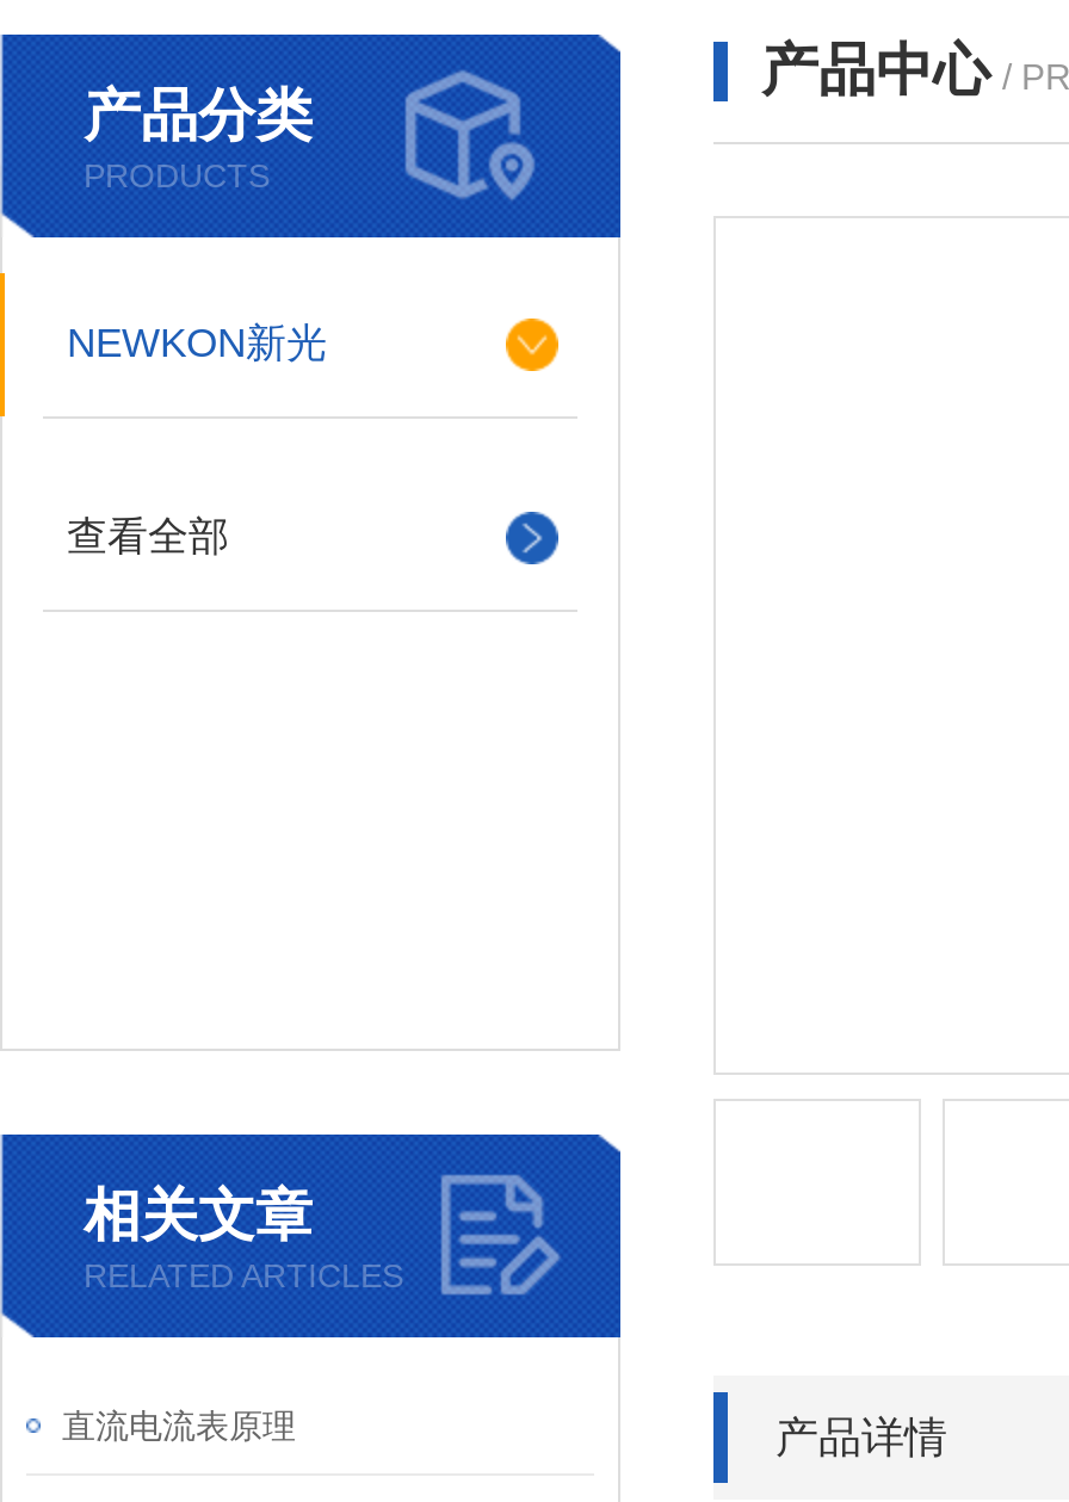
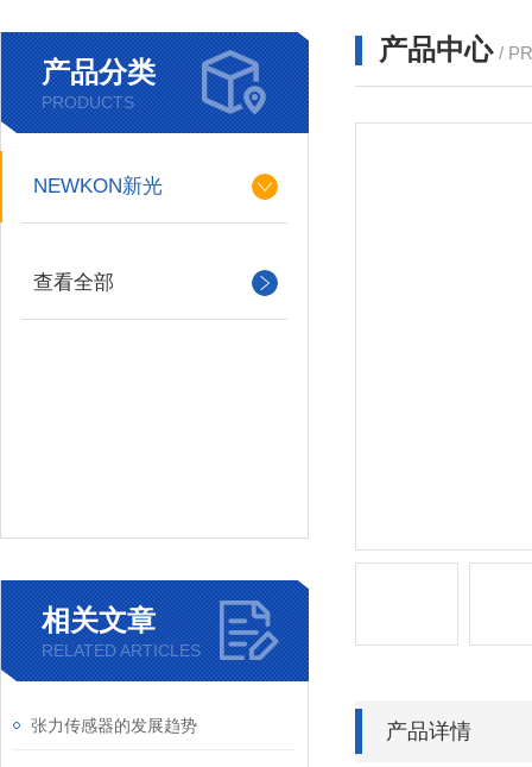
- 直流电流表原理
+ 张力传感器的发展趋势
